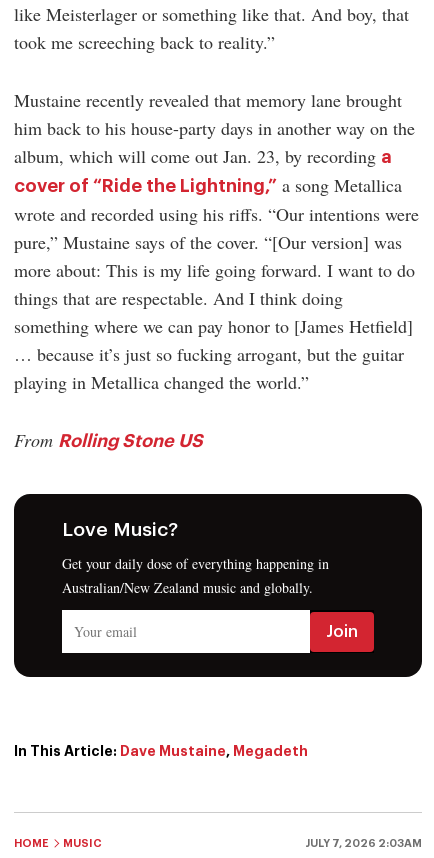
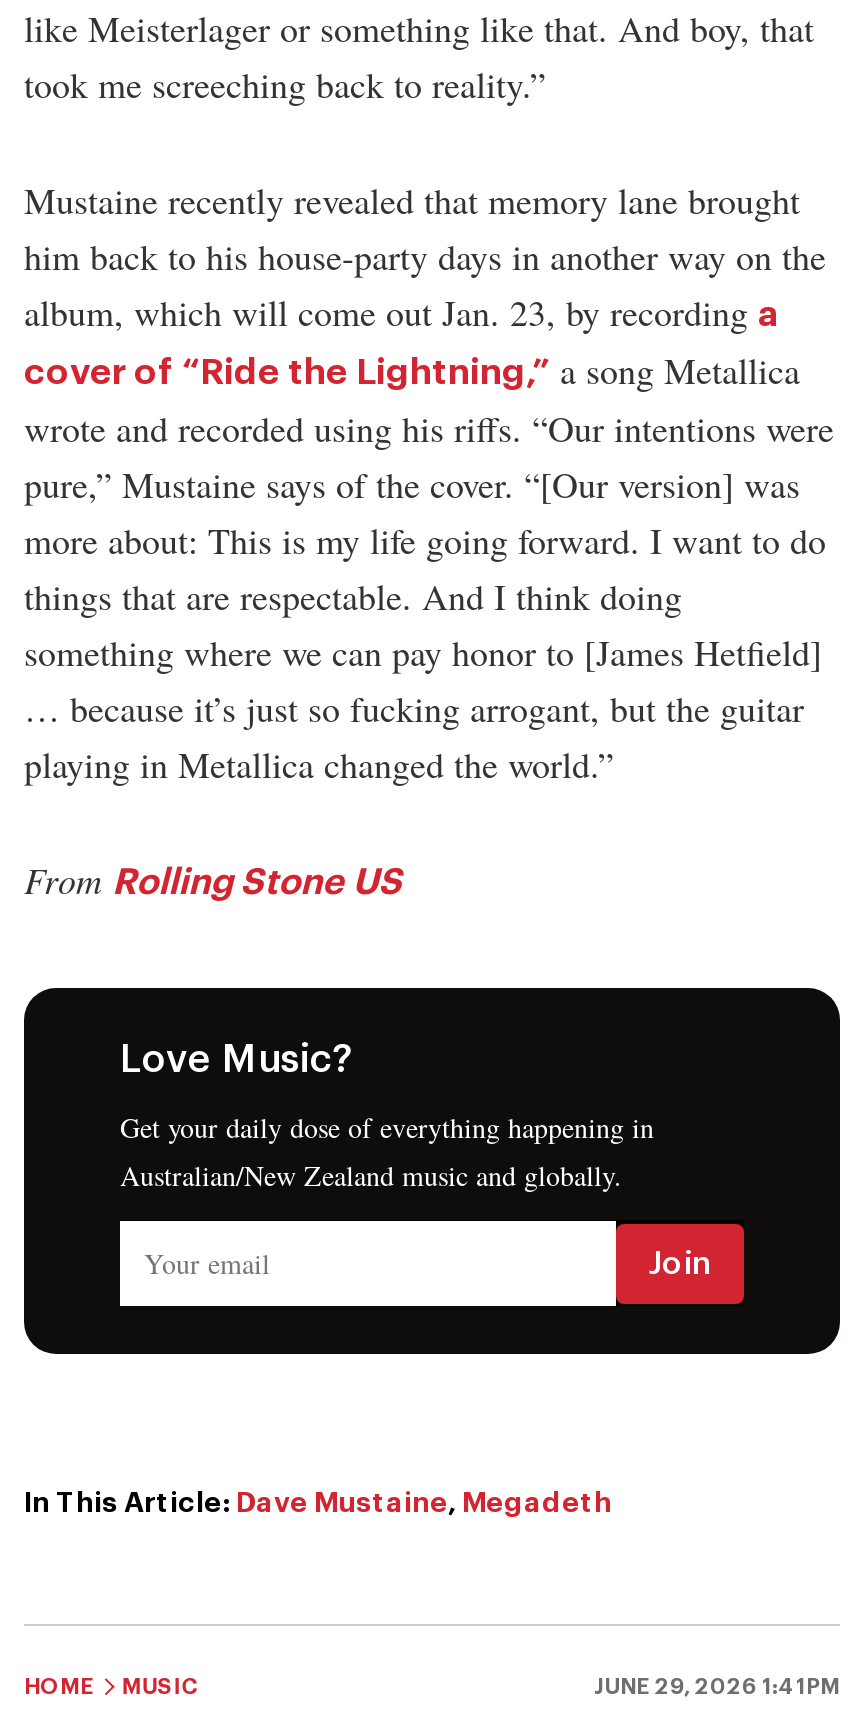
- JULY 7, 2026 2:03AM
+ JUNE 29, 2026 1:41PM
